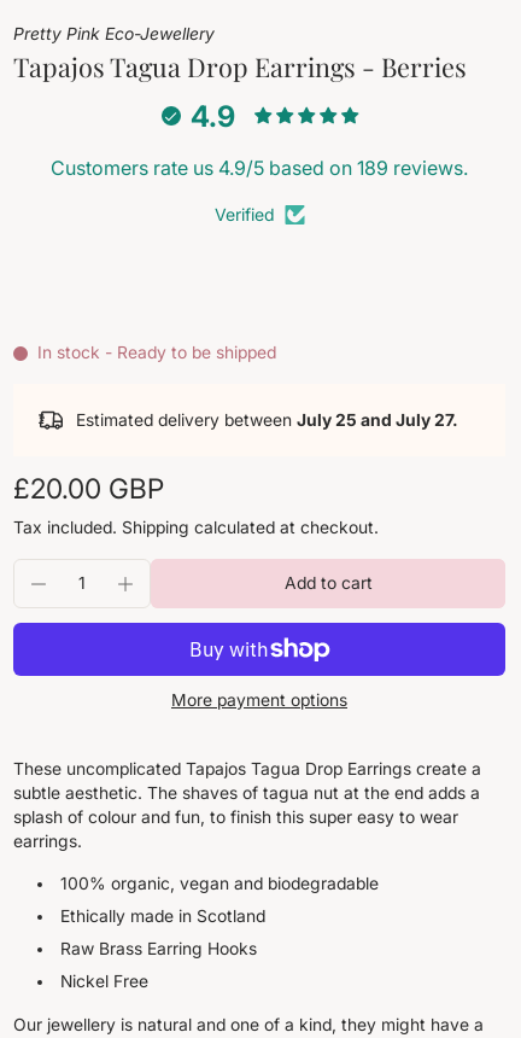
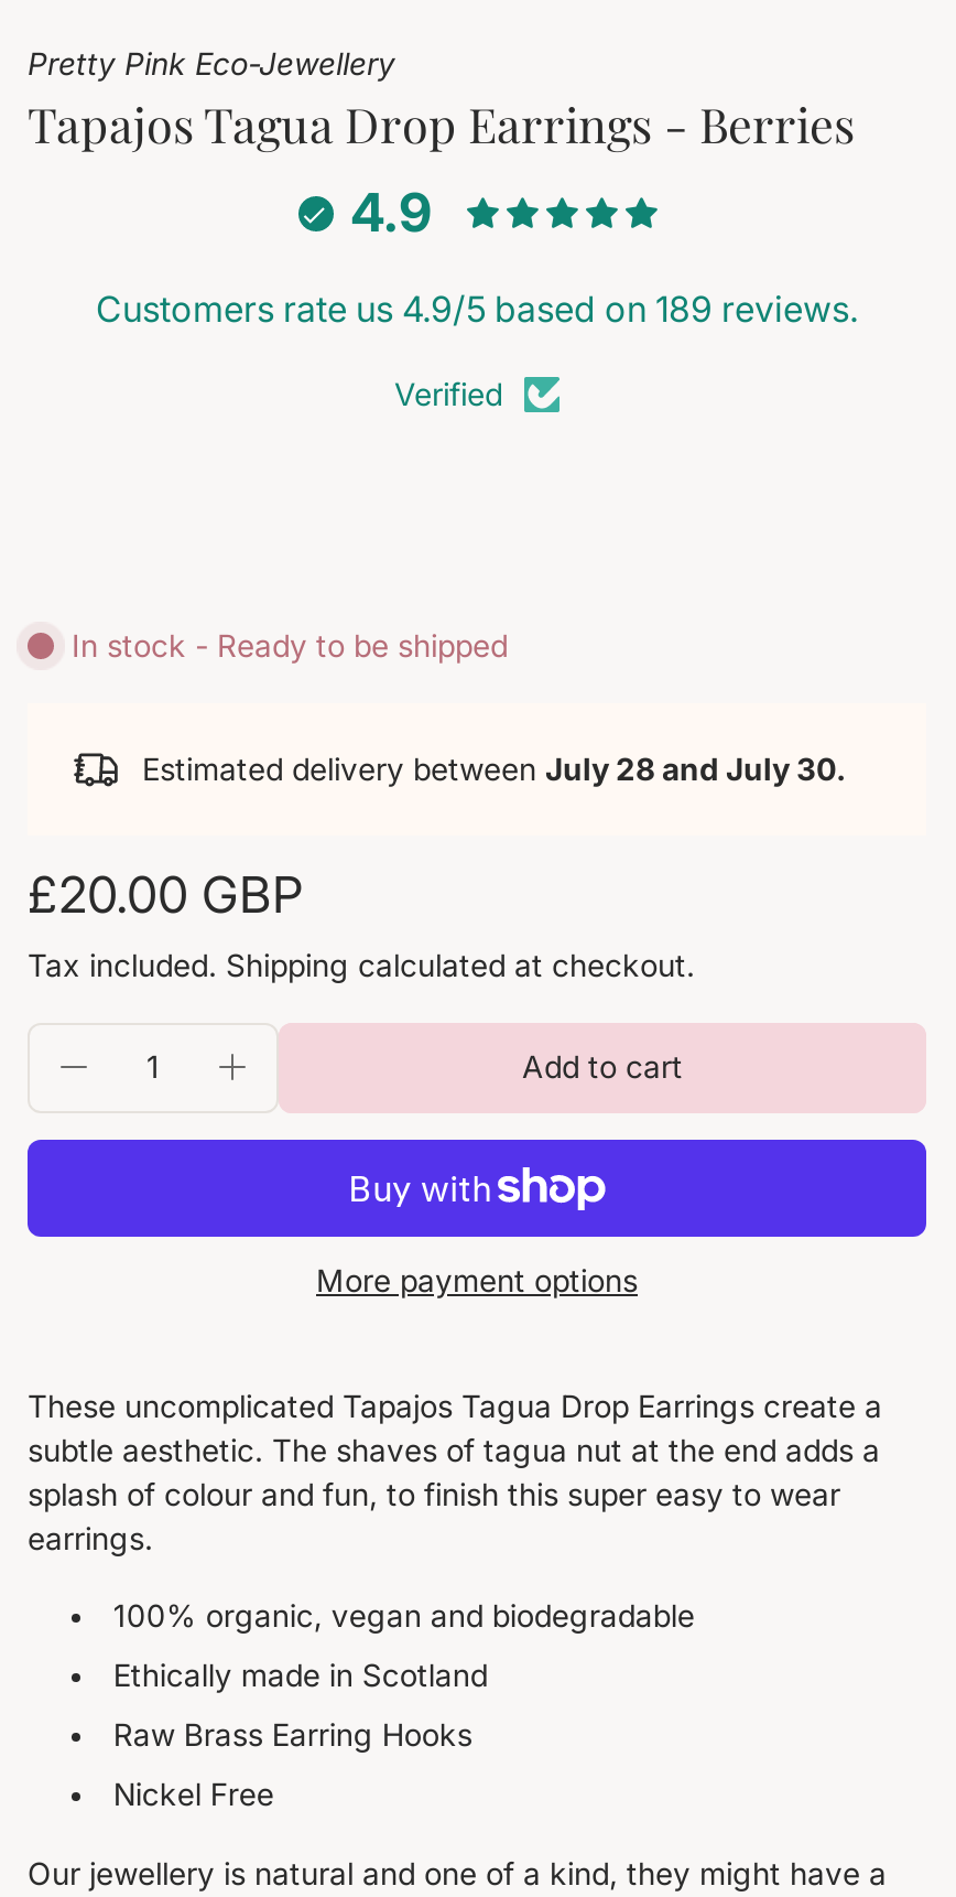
- Estimated delivery between July 25 and July 27.
+ Estimated delivery between July 28 and July 30.
